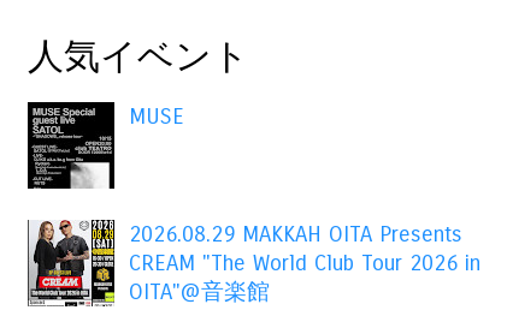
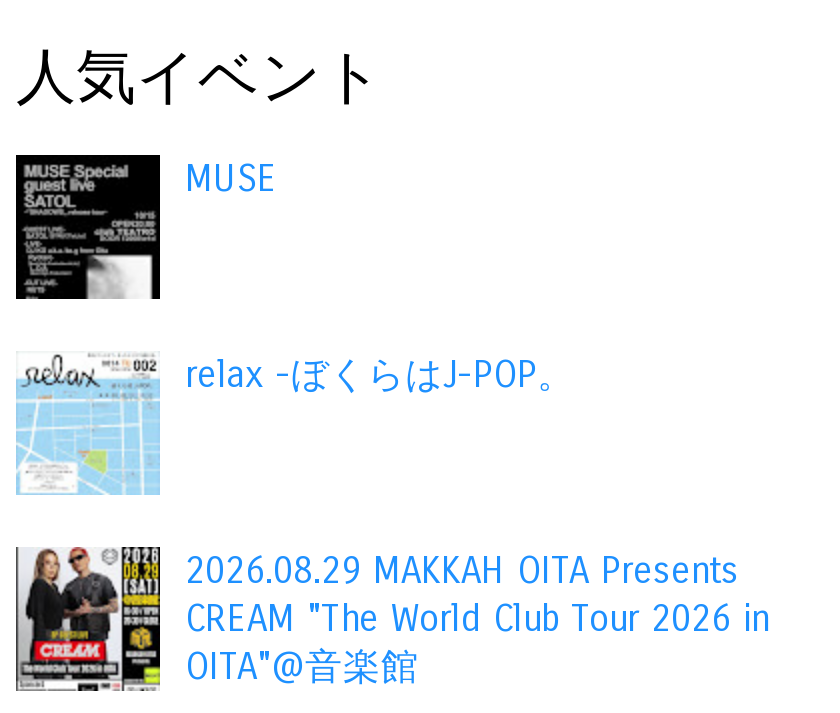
+ [image]
+ relax -ぼくらはJ-POP。
